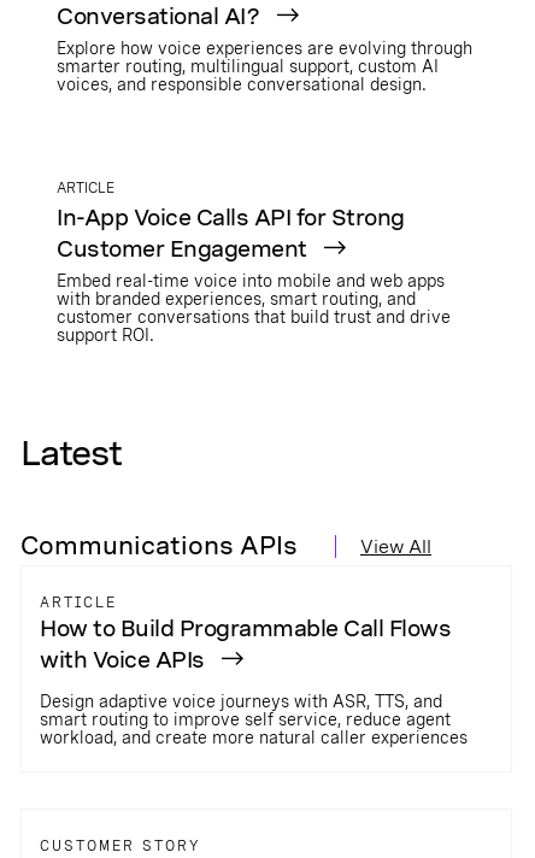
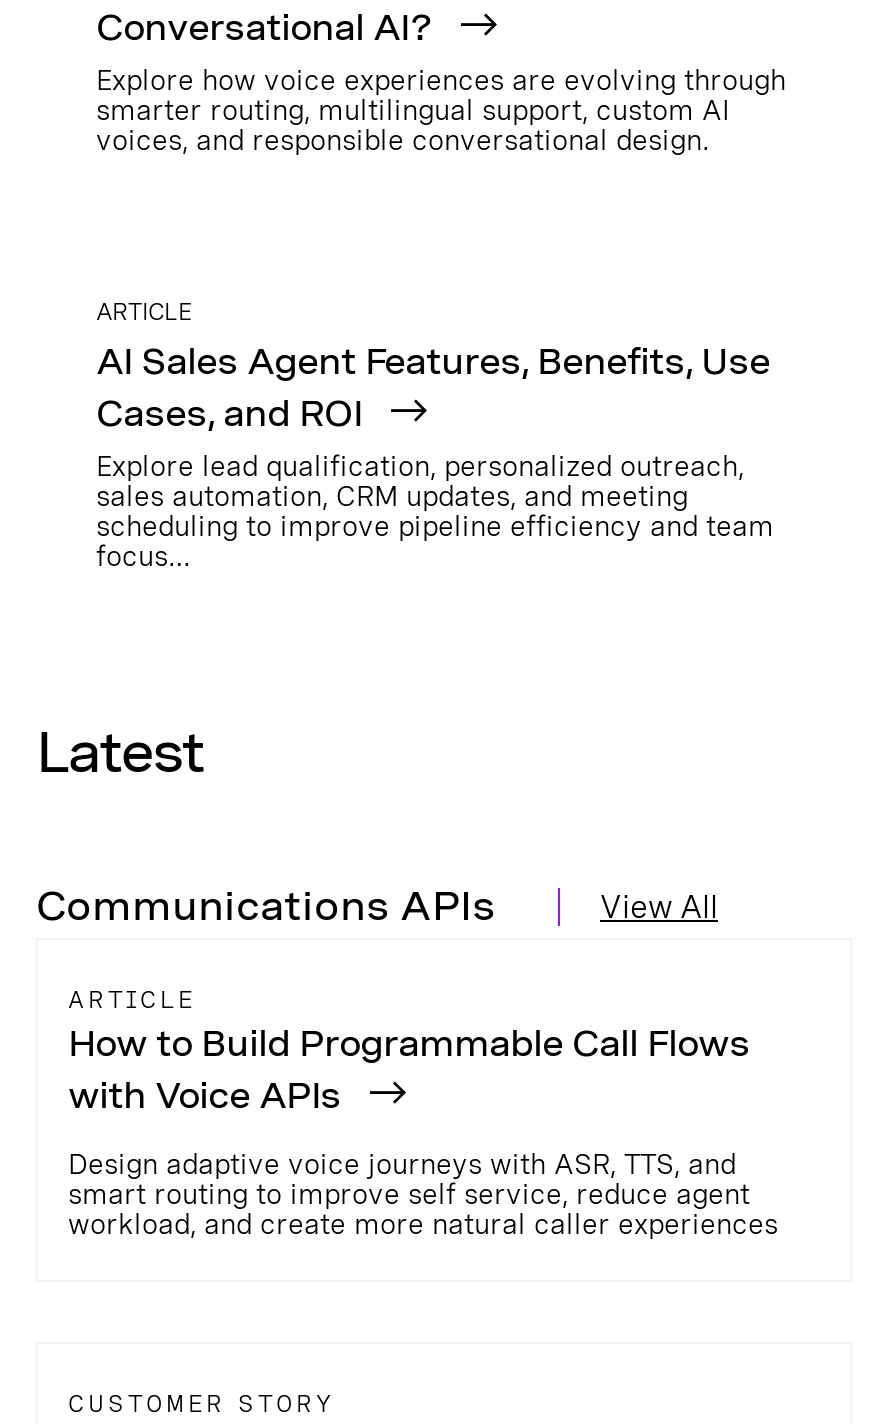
- In-App Voice Calls API for Strong
- Customer Engagement
- Embed real-time voice into mobile and web apps
- with branded experiences, smart routing, and
- customer conversations that build trust and drive
- support ROI.
+ AI Sales Agent Features, Benefits, Use
+ Cases, and ROI
+ Explore lead qualification, personalized outreach,
+ sales automation, CRM updates, and meeting
+ scheduling to improve pipeline efficiency and team
+ focus…
